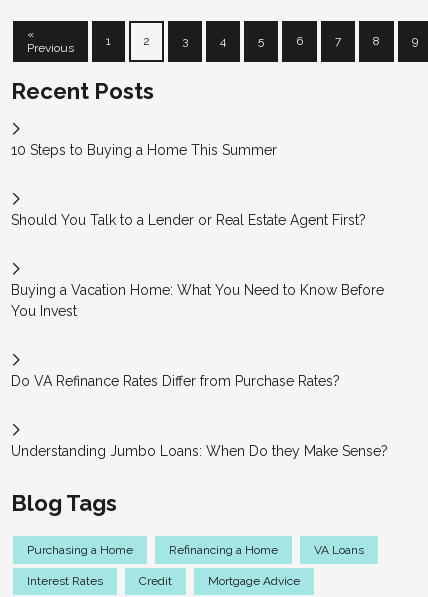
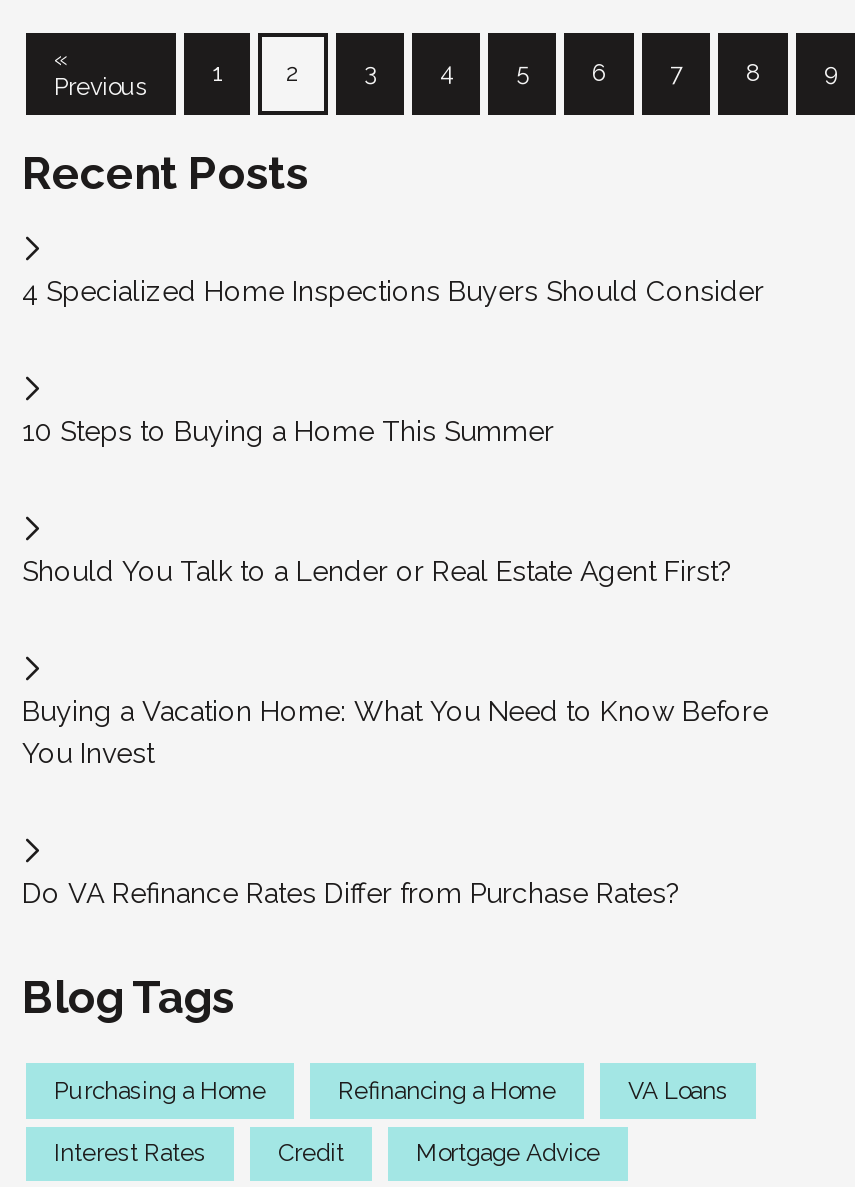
+ 4 Specialized Home Inspections Buyers Should Consider

moved down: 10 Steps to Buying a Home This Summer | Should You Talk to a Lender or Real Estate Agent First? | Buying a Vacation Home: What You Need to Know Before | You Invest | Do VA Refinance Rates Differ from Purchase Rates?

- Understanding Jumbo Loans: When Do they Make Sense?
